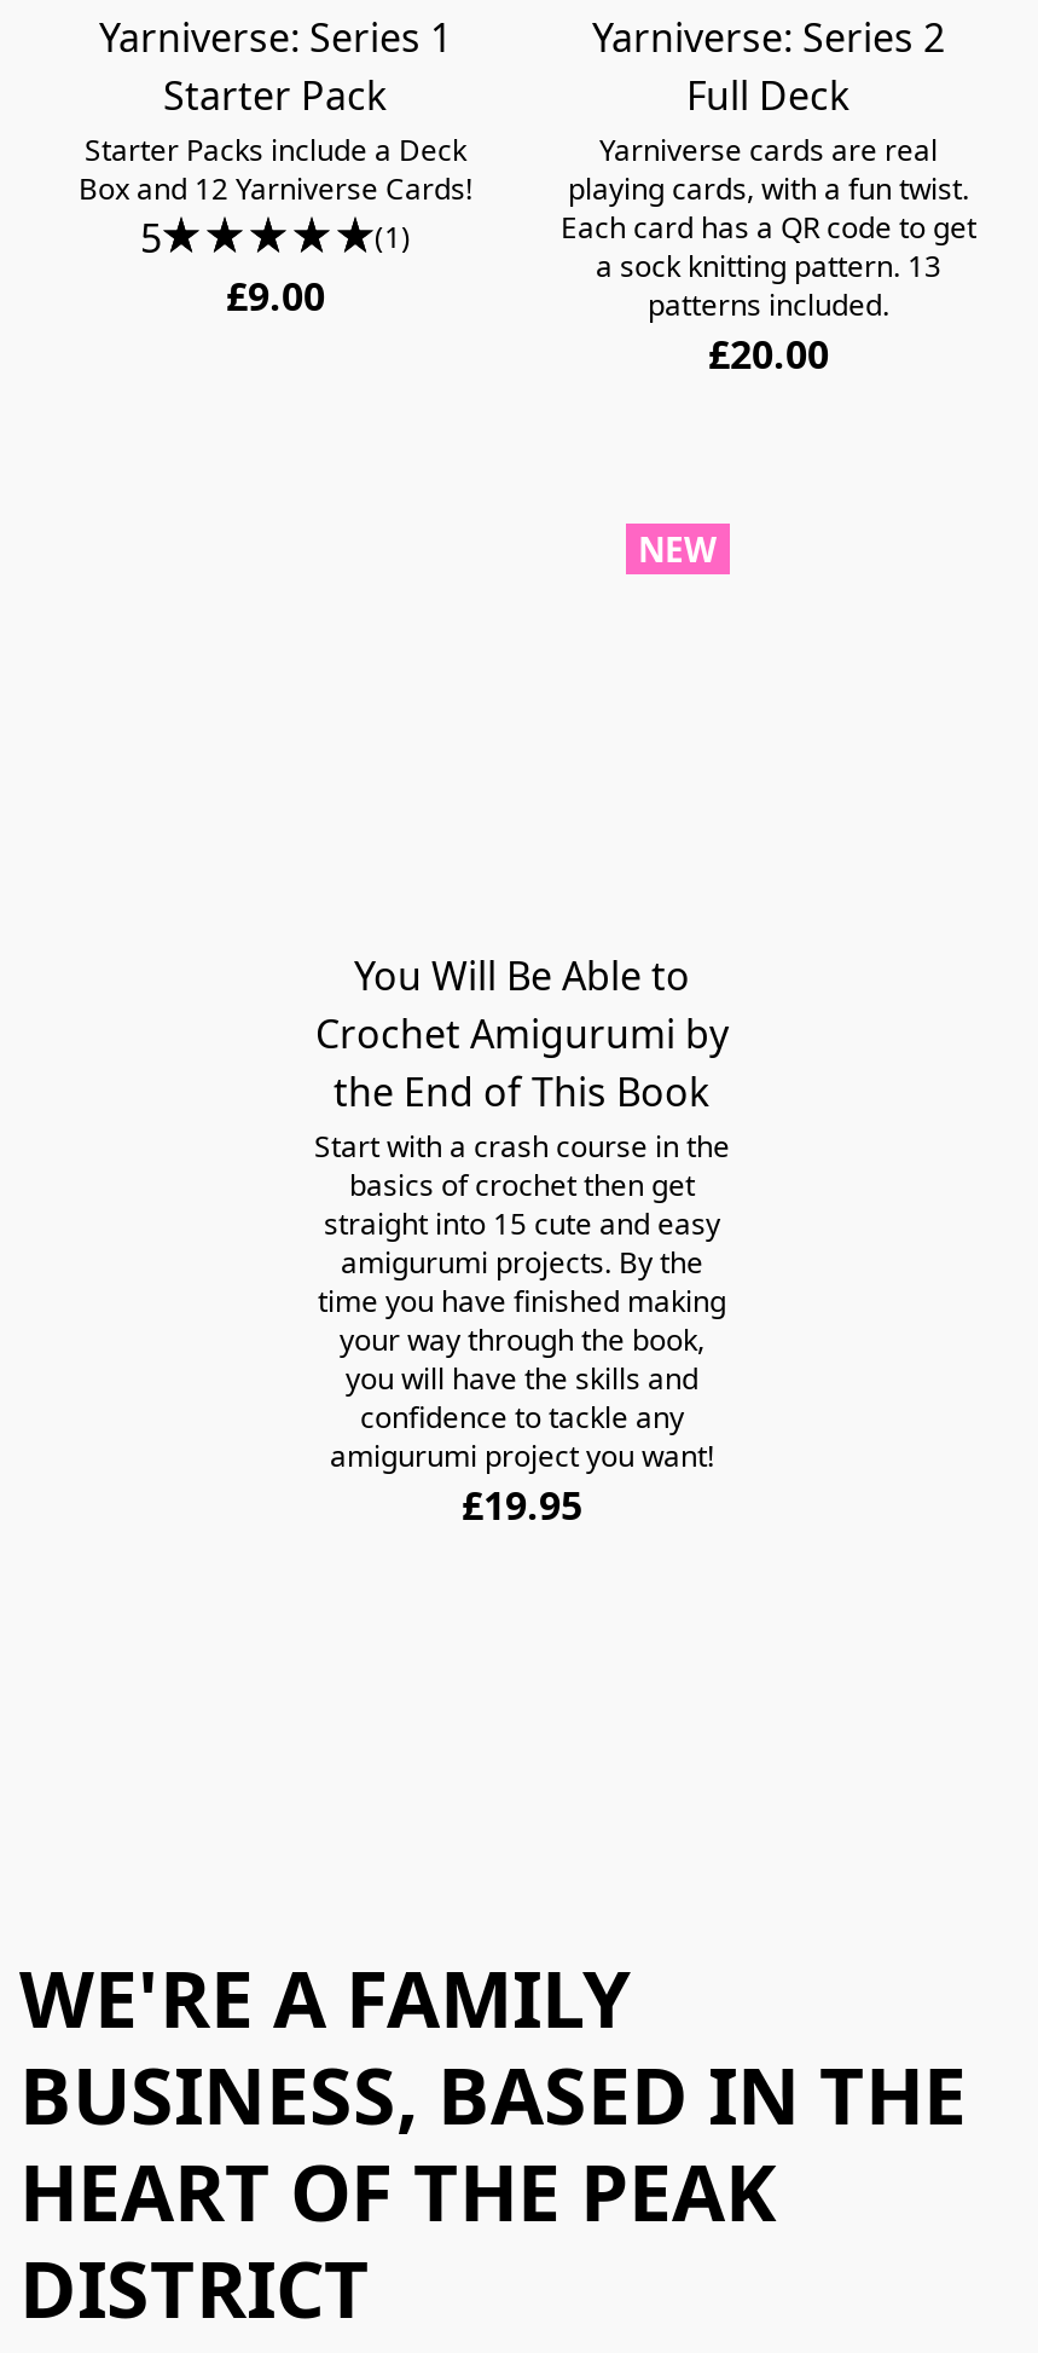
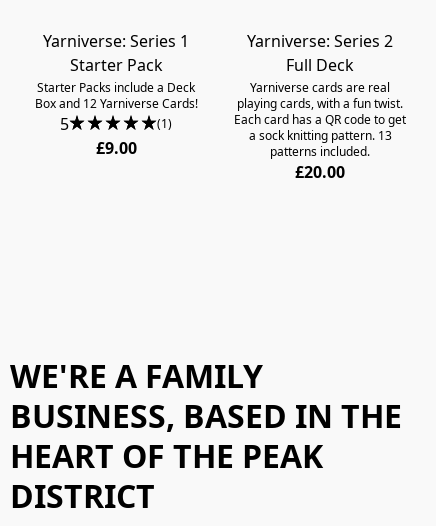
- NEW

- You Will Be Able to
- Crochet Amigurumi by
- the End of This Book
- Start with a crash course in the
- basics of crochet then get
- straight into 15 cute and easy
- amigurumi projects. By the
- time you have finished making
- your way through the book,
- you will have the skills and
- confidence to tackle any
- amigurumi project you want!
- £19.95
